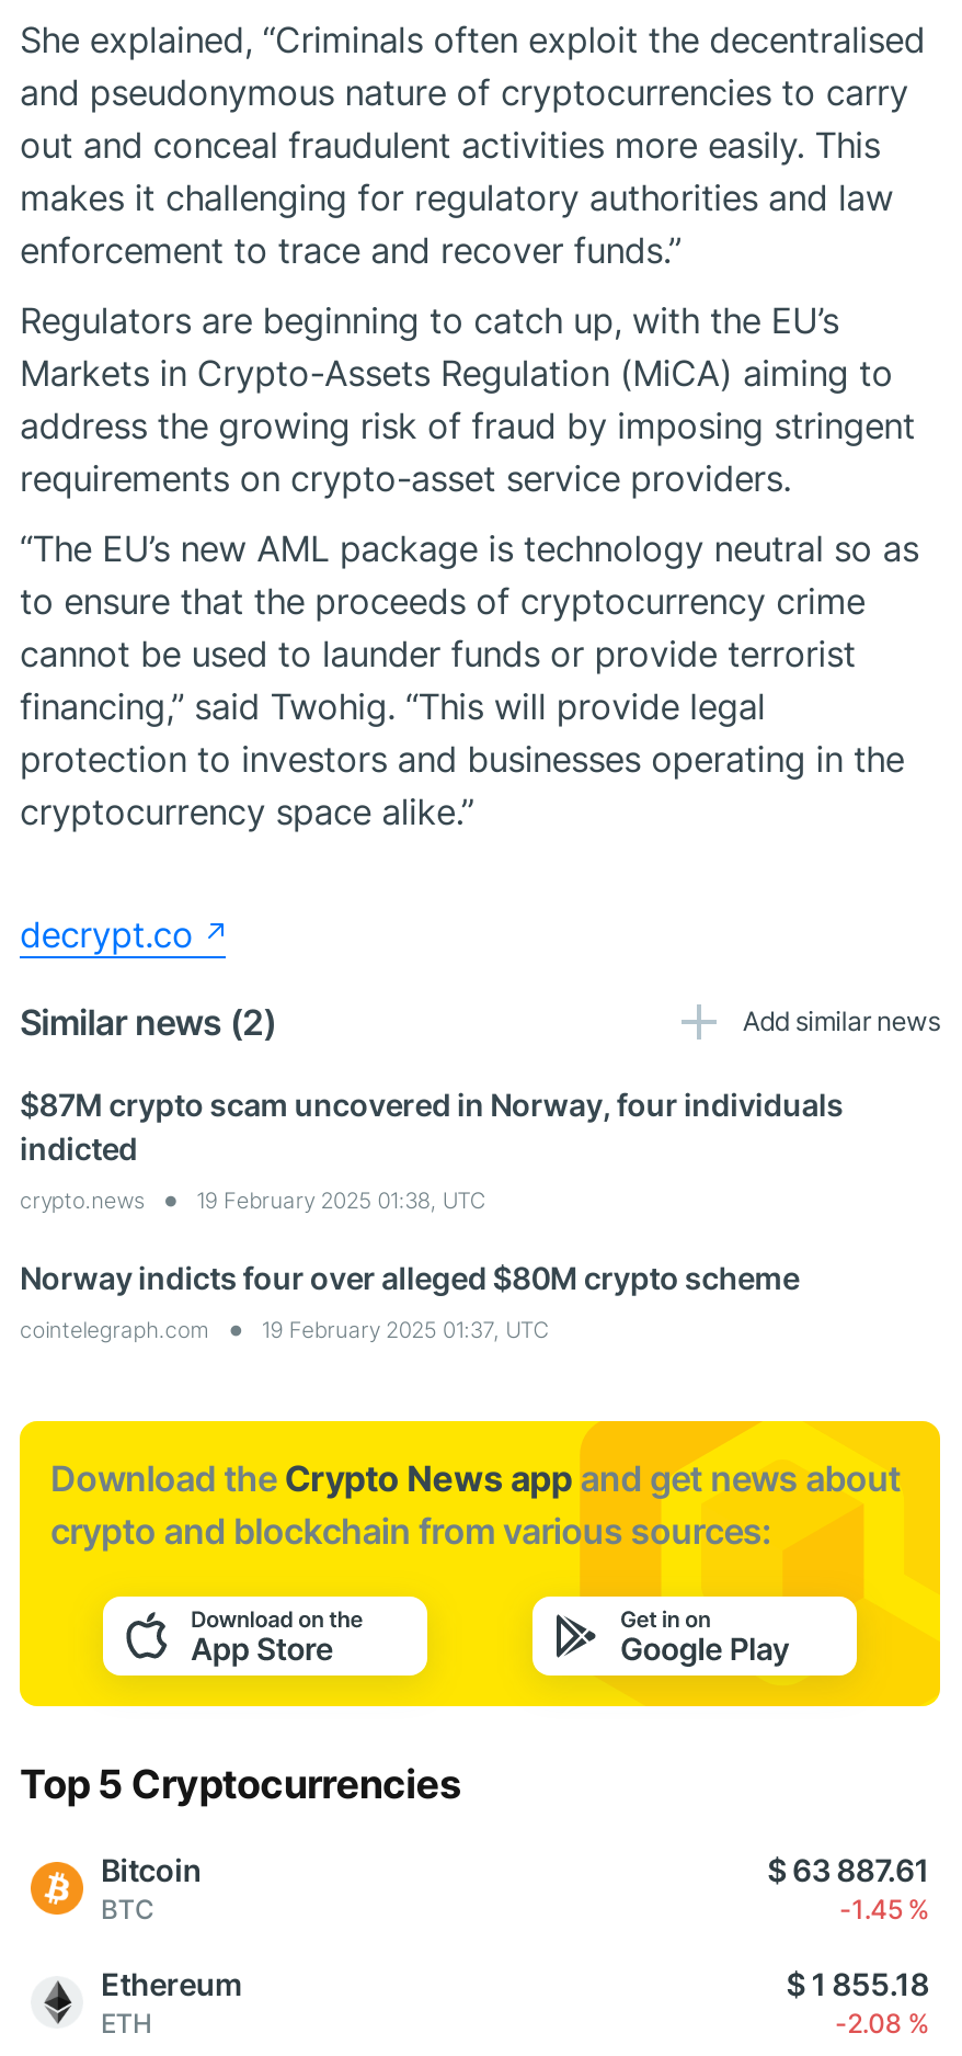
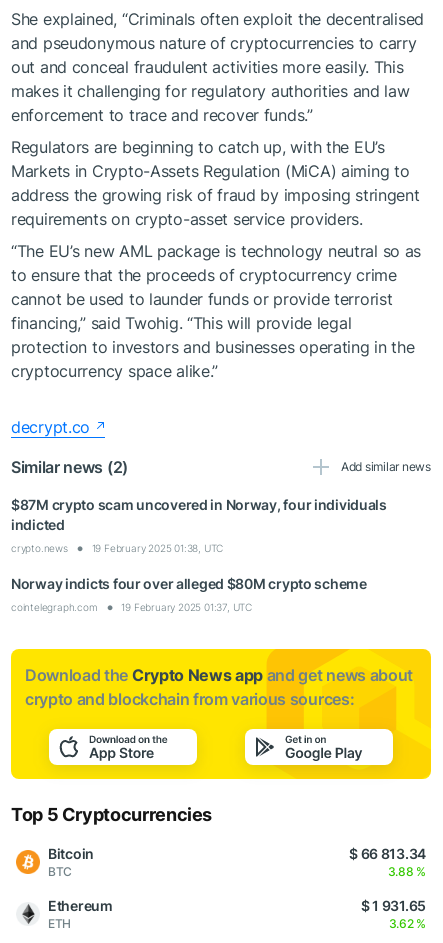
- $ 63 887.61
+ $ 66 813.34

- -1.45 %
+ 3.88 %

- $ 1 855.18
+ $ 1 931.65

- -2.08 %
+ 3.62 %
